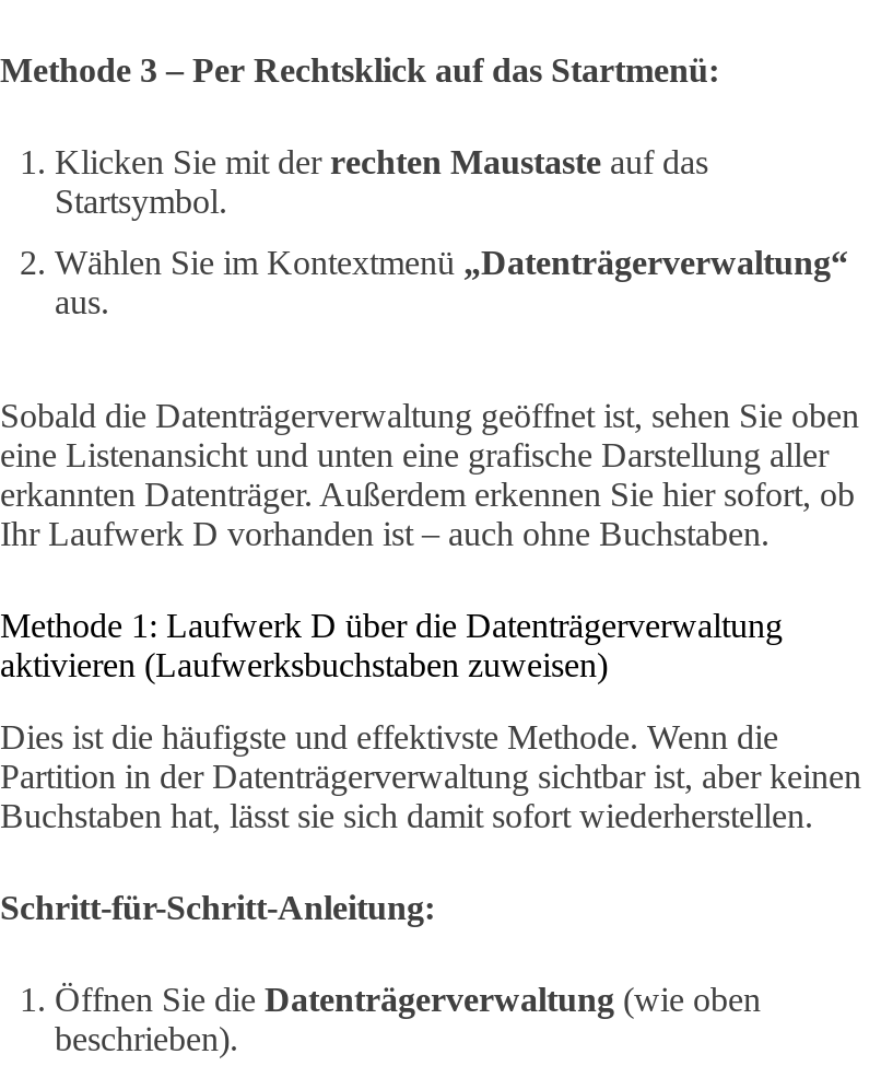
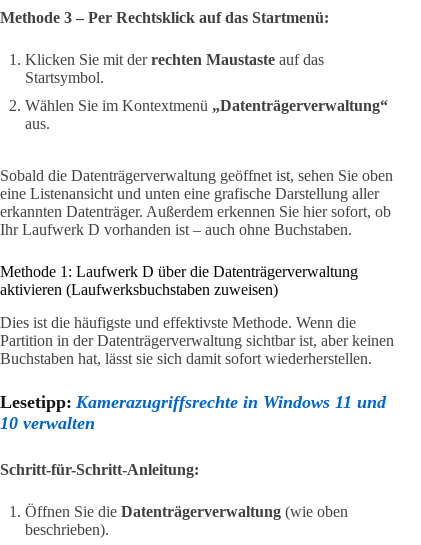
+ Lesetipp: Kamerazugriffsrechte in Windows 11 und
+ 10 verwalten
